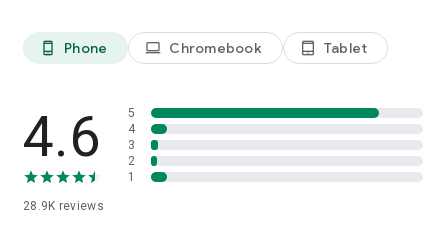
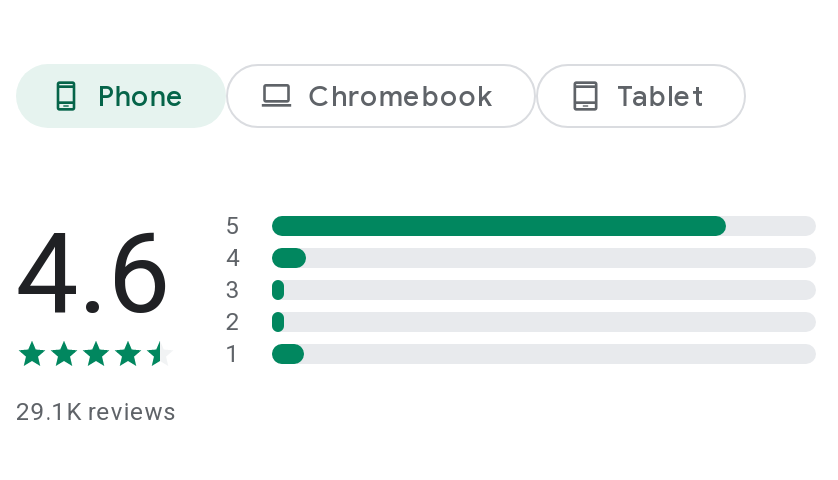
- 28.9K reviews
+ 29.1K reviews
